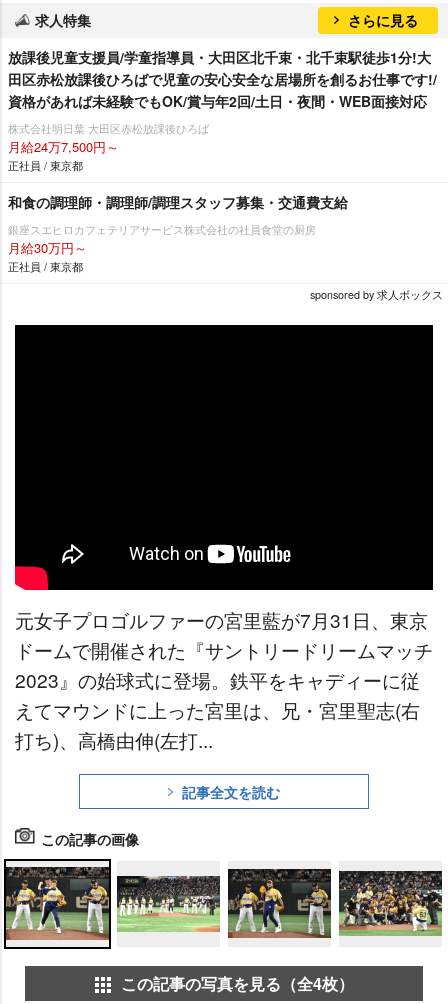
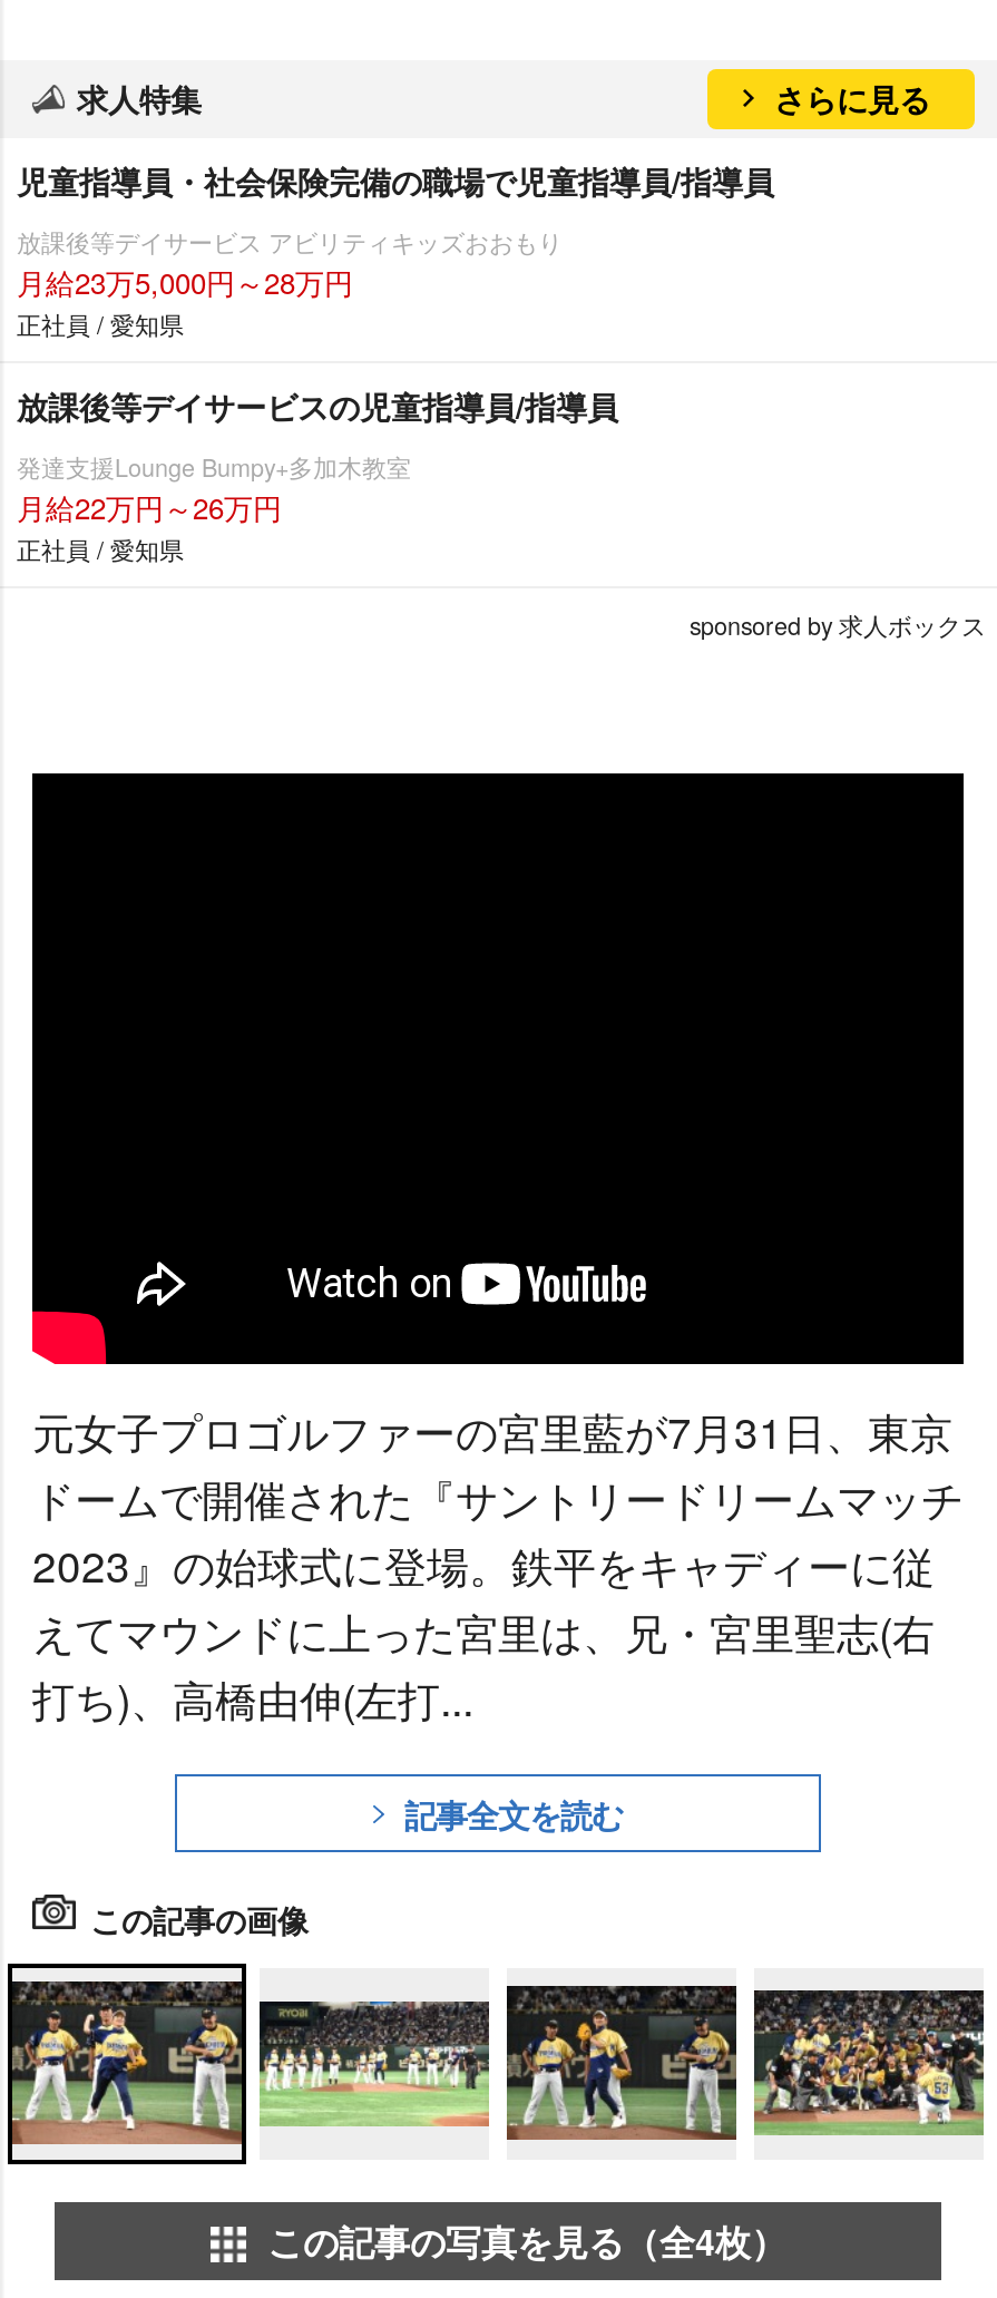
- 放課後児童支援員/学童指導員・大田区北千束・北千束駅徒歩1分!大
- 田区赤松放課後ひろばで児童の安心安全な居場所を創るお仕事です!/
- 資格があれば未経験でもOK/賞与年2回/土日・夜間・WEB面接対応
+ 児童指導員・社会保険完備の職場で児童指導員/指導員

- 株式会社明日葉 大田区赤松放課後ひろば
- 月給24万7,500円～
- 正社員 / 東京都
+ 放課後等デイサービス アビリティキッズおおもり
+ 月給23万5,000円～28万円
+ 正社員 / 愛知県

- 和食の調理師・調理師/調理スタッフ募集・交通費支給
+ 放課後等デイサービスの児童指導員/指導員

- 銀座スエヒロカフェテリアサービス株式会社の社員食堂の厨房
- 月給30万円～
- 正社員 / 東京都
+ 発達支援Lounge Bumpy+多加木教室
+ 月給22万円～26万円
+ 正社員 / 愛知県

moved up: sponsored by 求人ボックス
